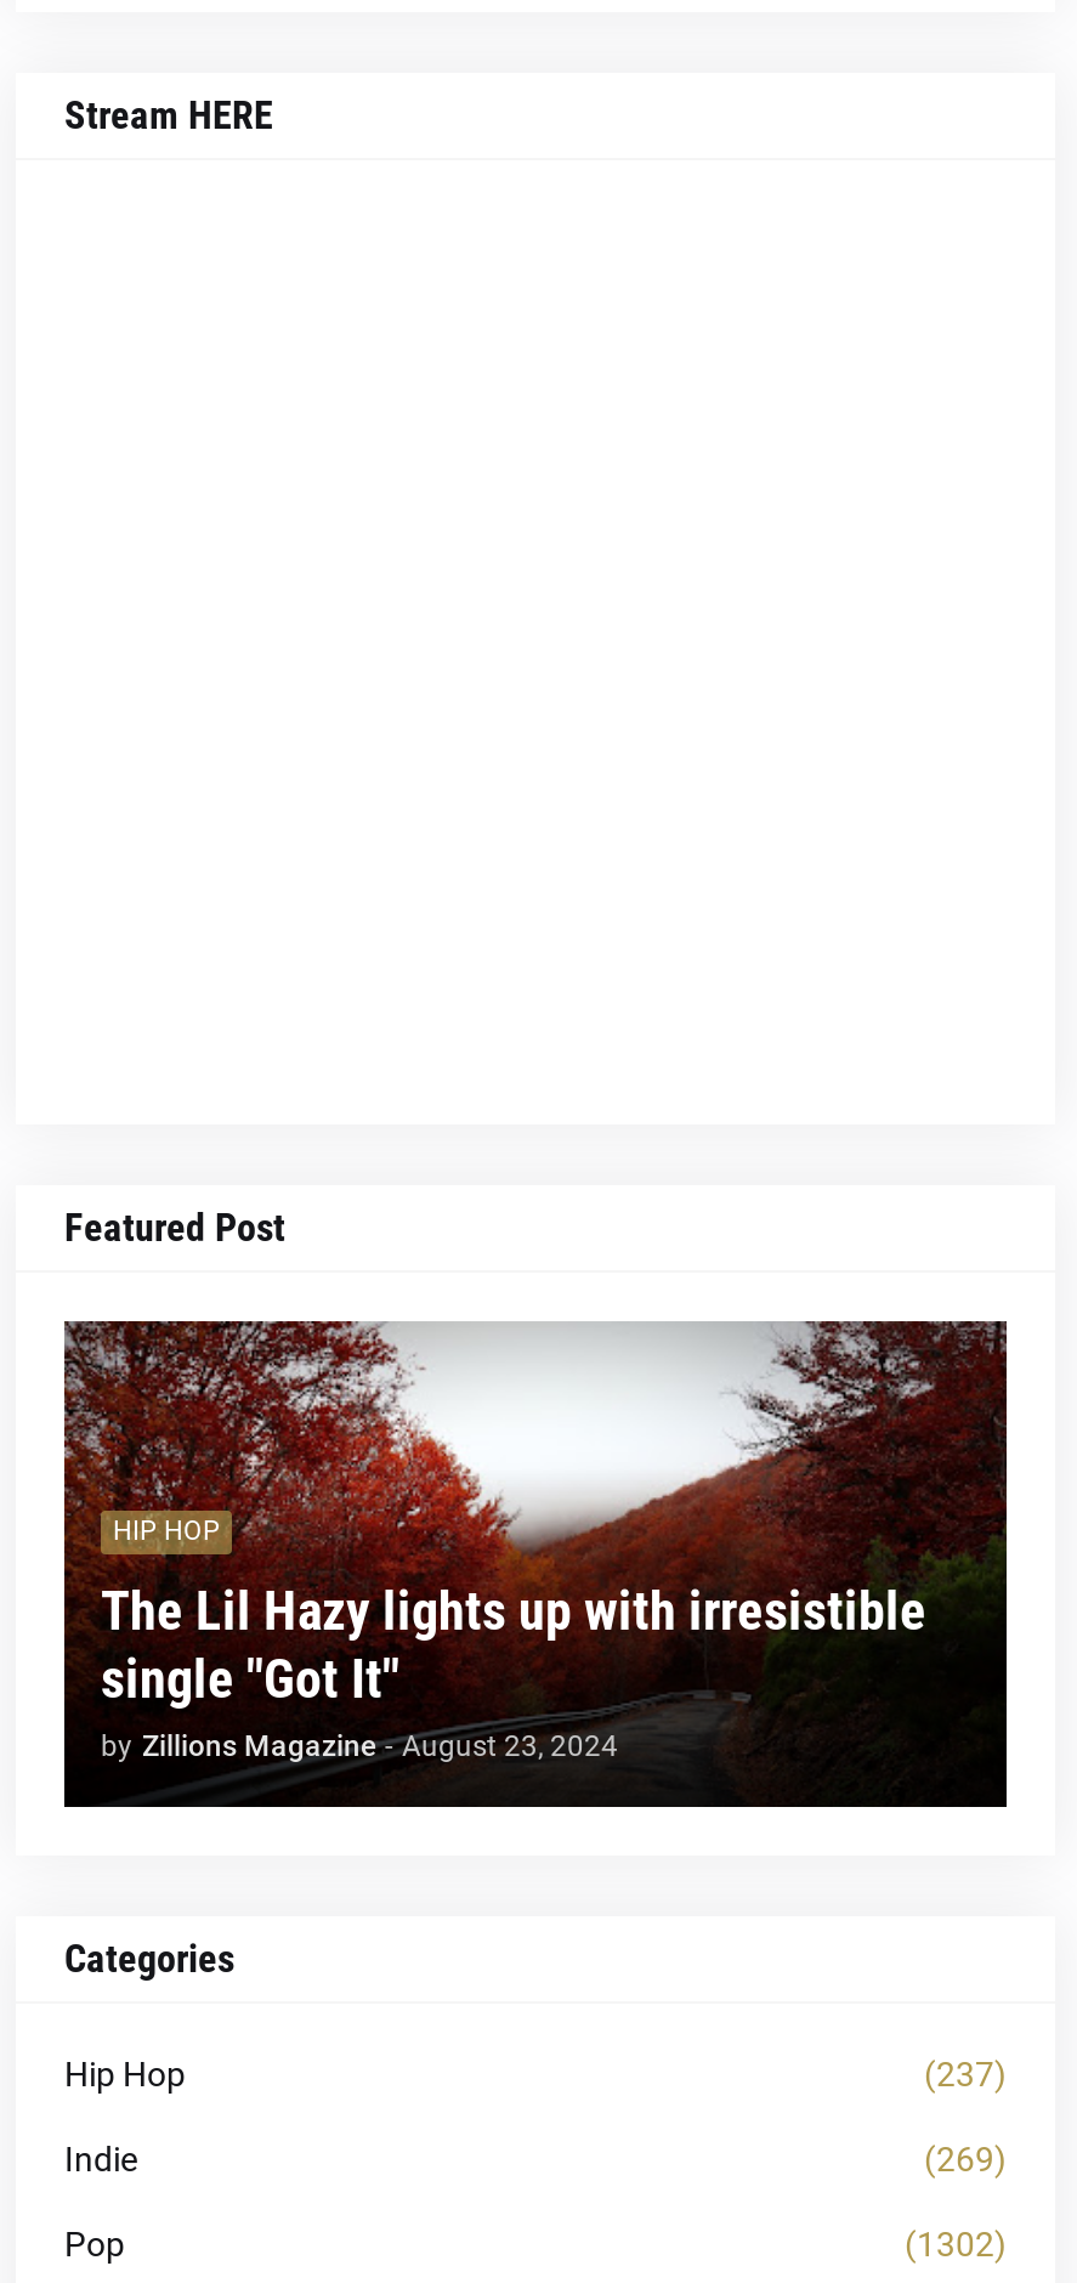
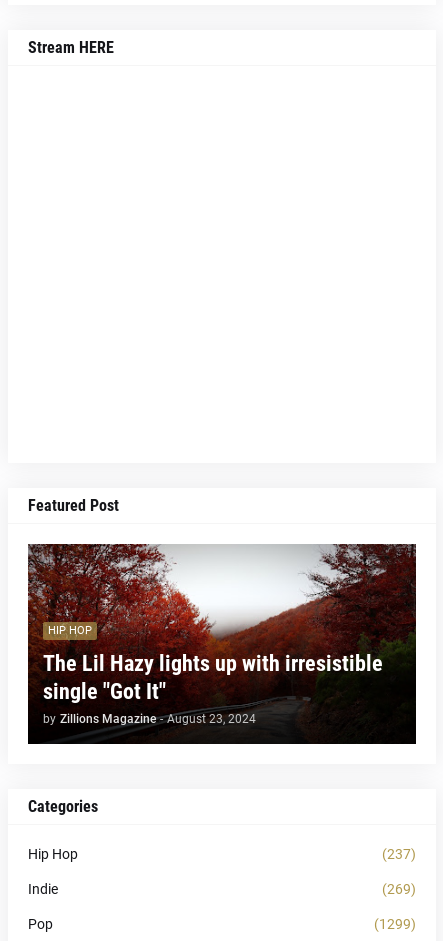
- (1302)
+ (1299)
